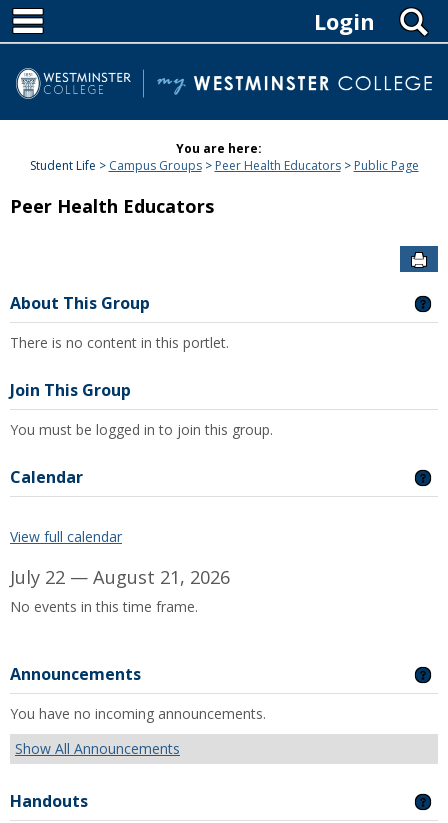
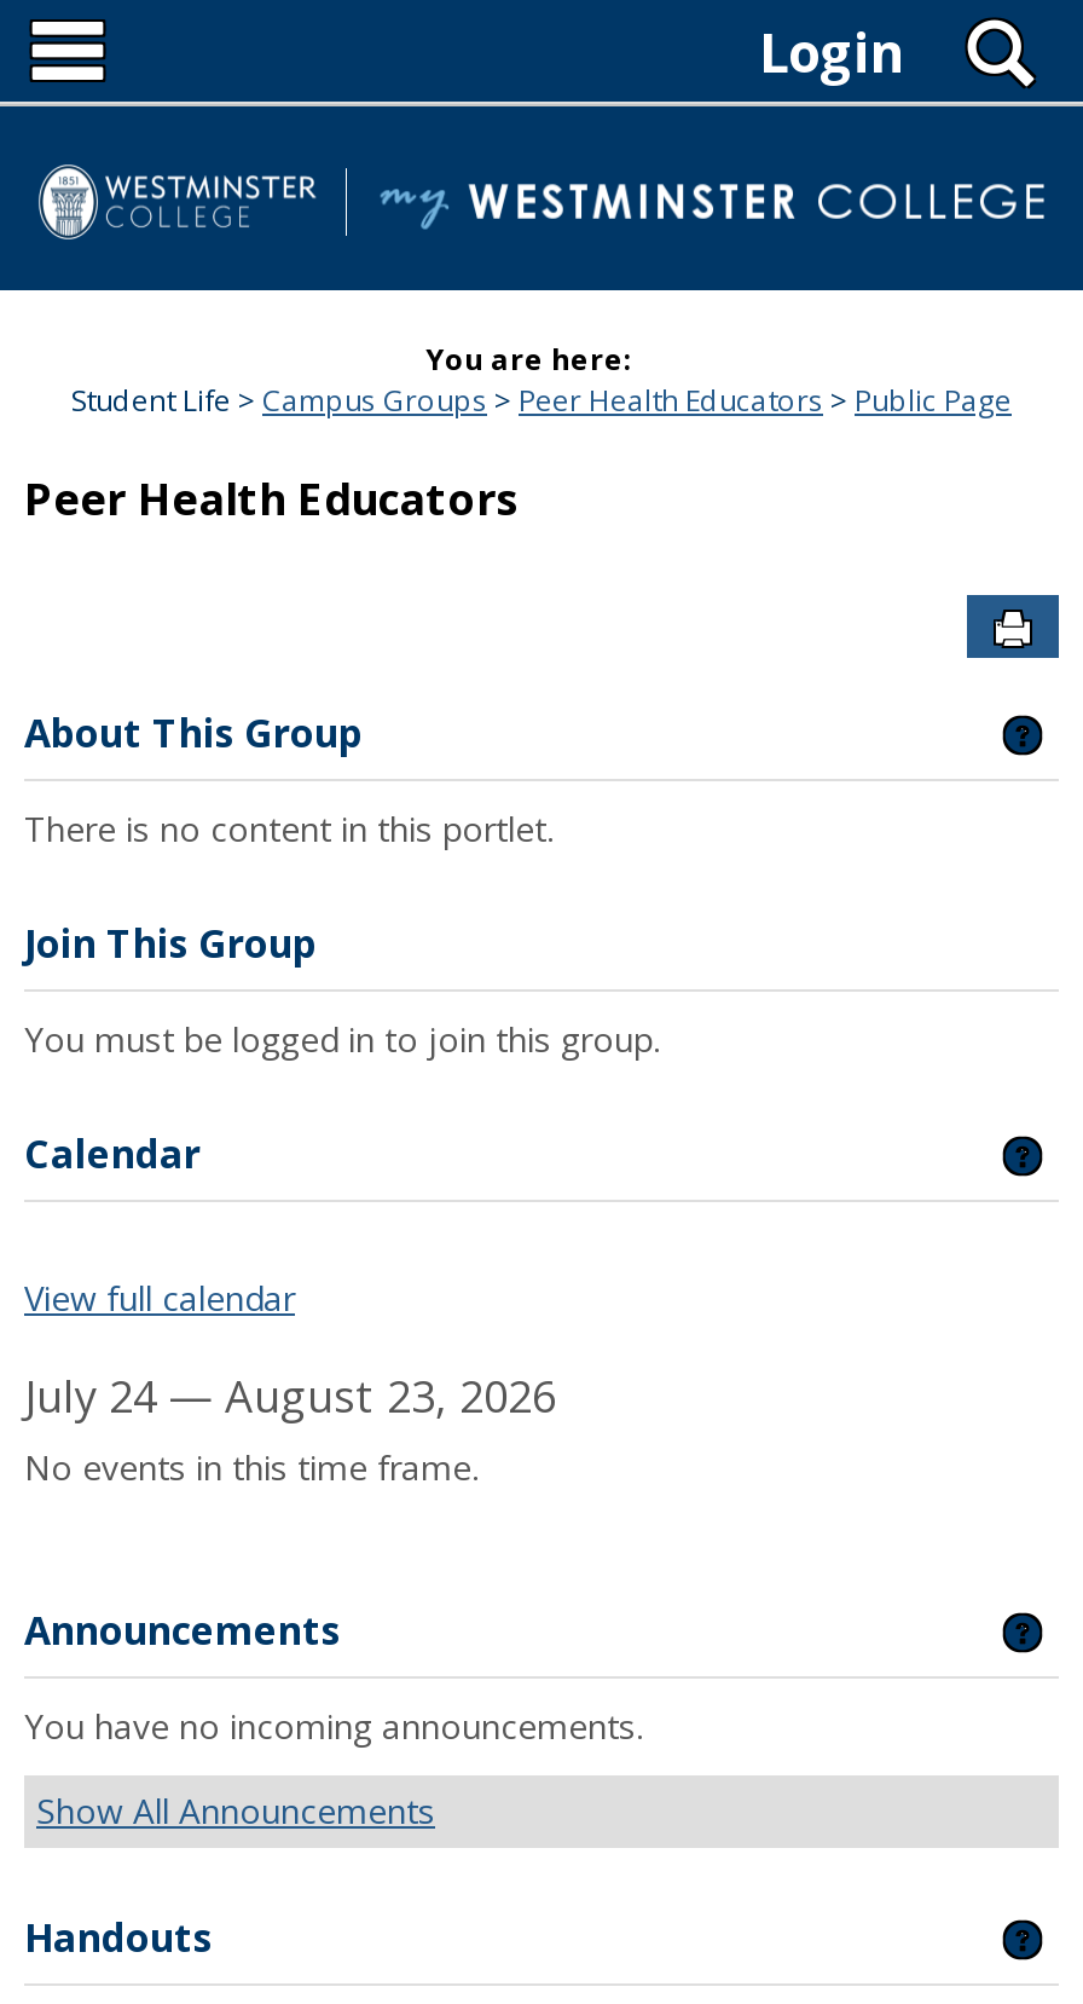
- July 22 — August 21, 2026
+ July 24 — August 23, 2026
